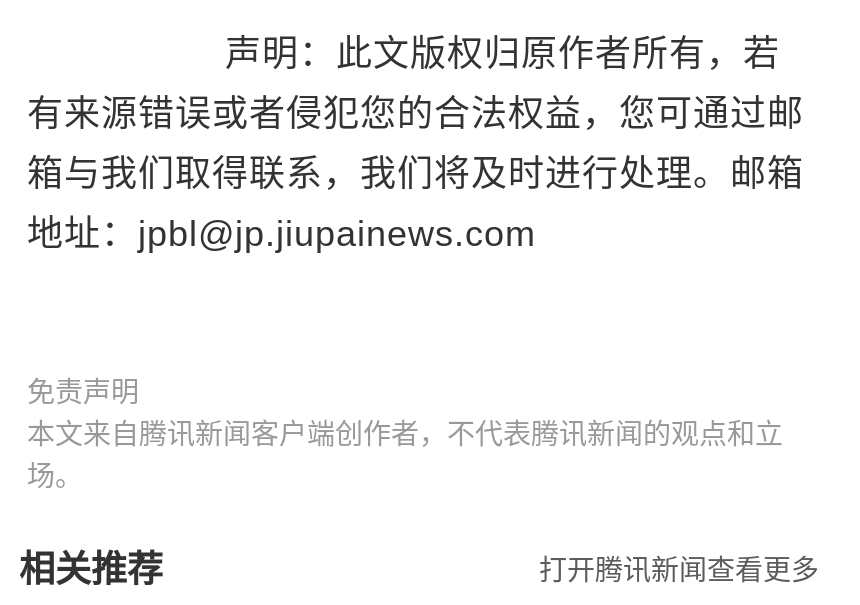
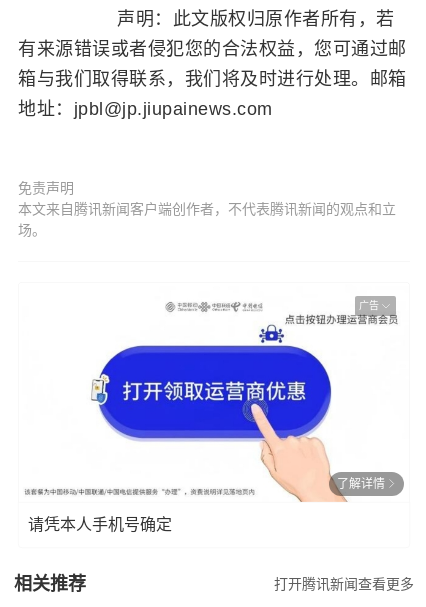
+ [image]
+ 广告

+ 了解详情
+ 请凭本人手机号确定
